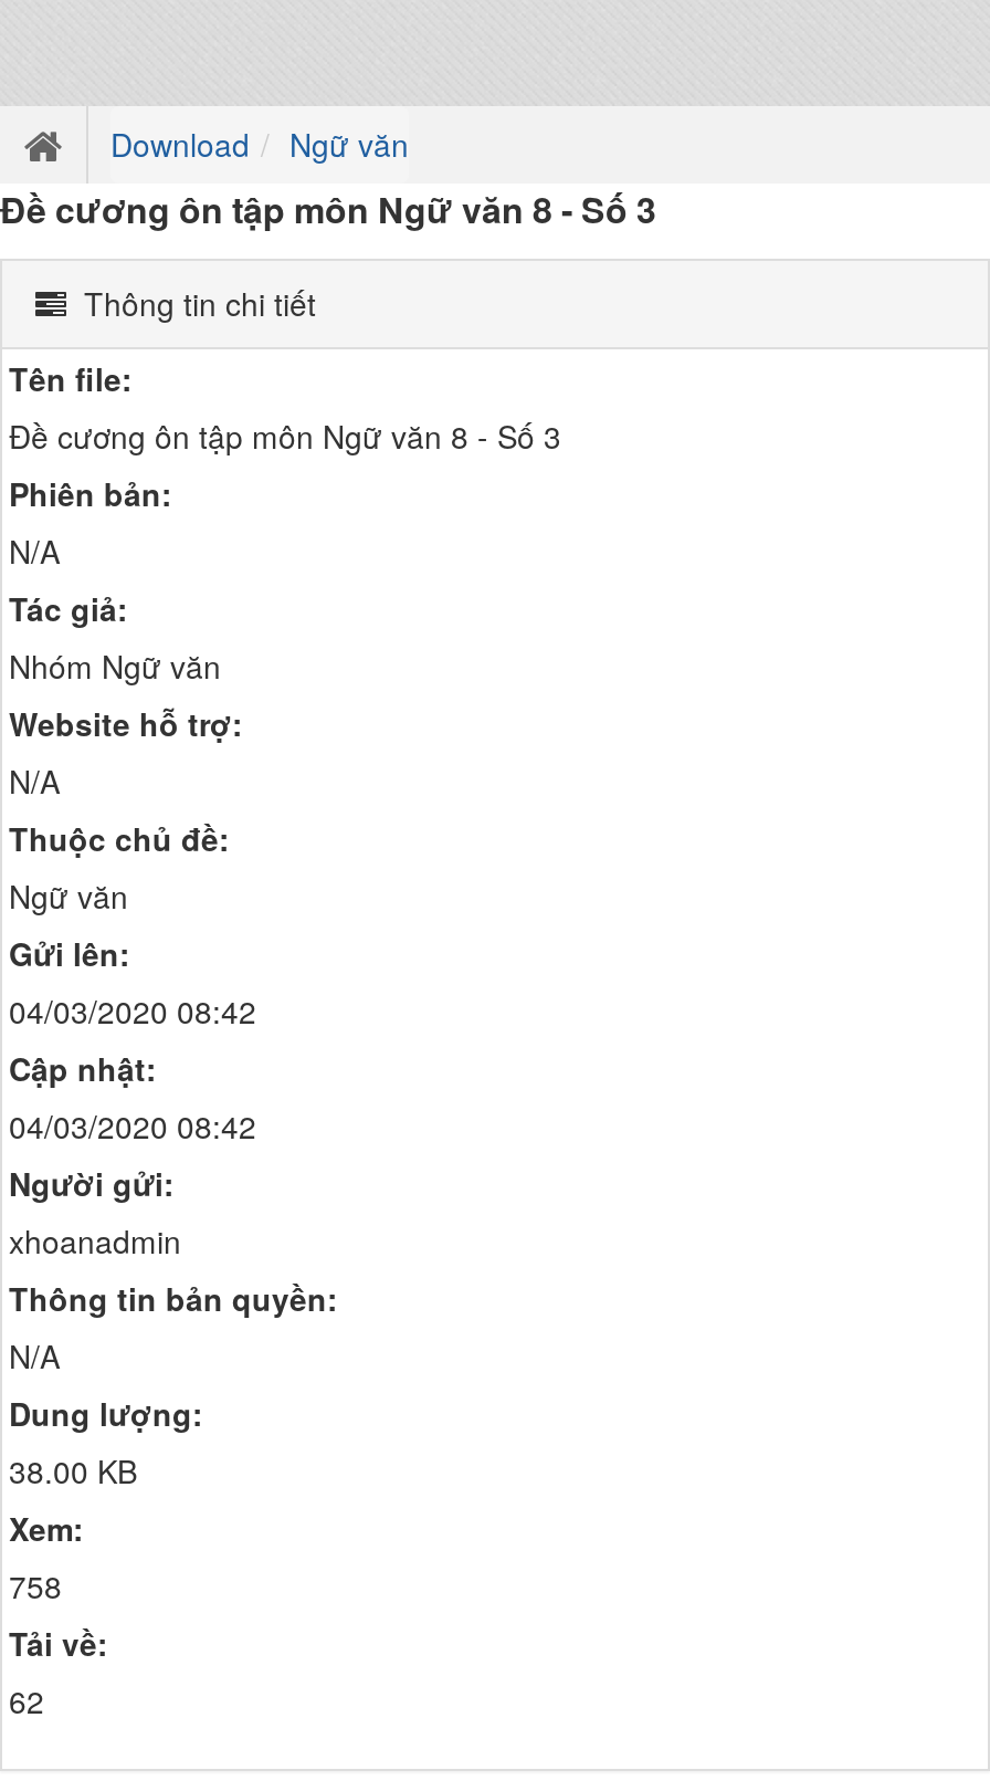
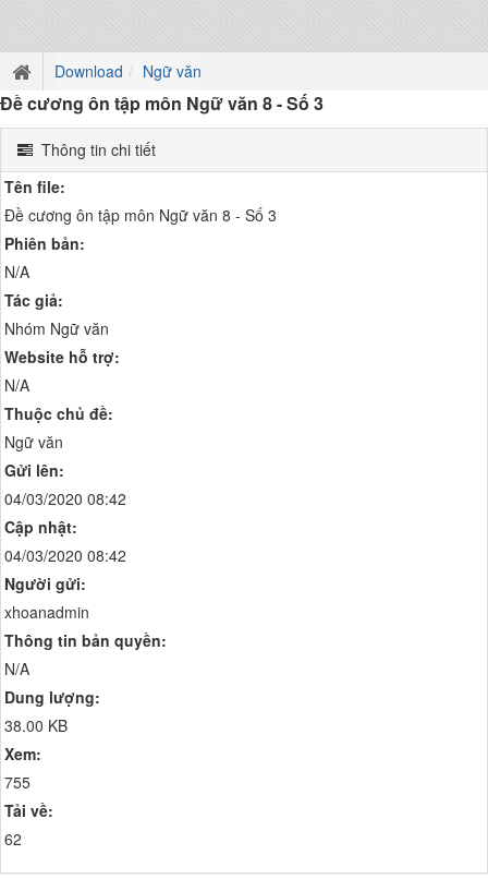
- 758
+ 755
